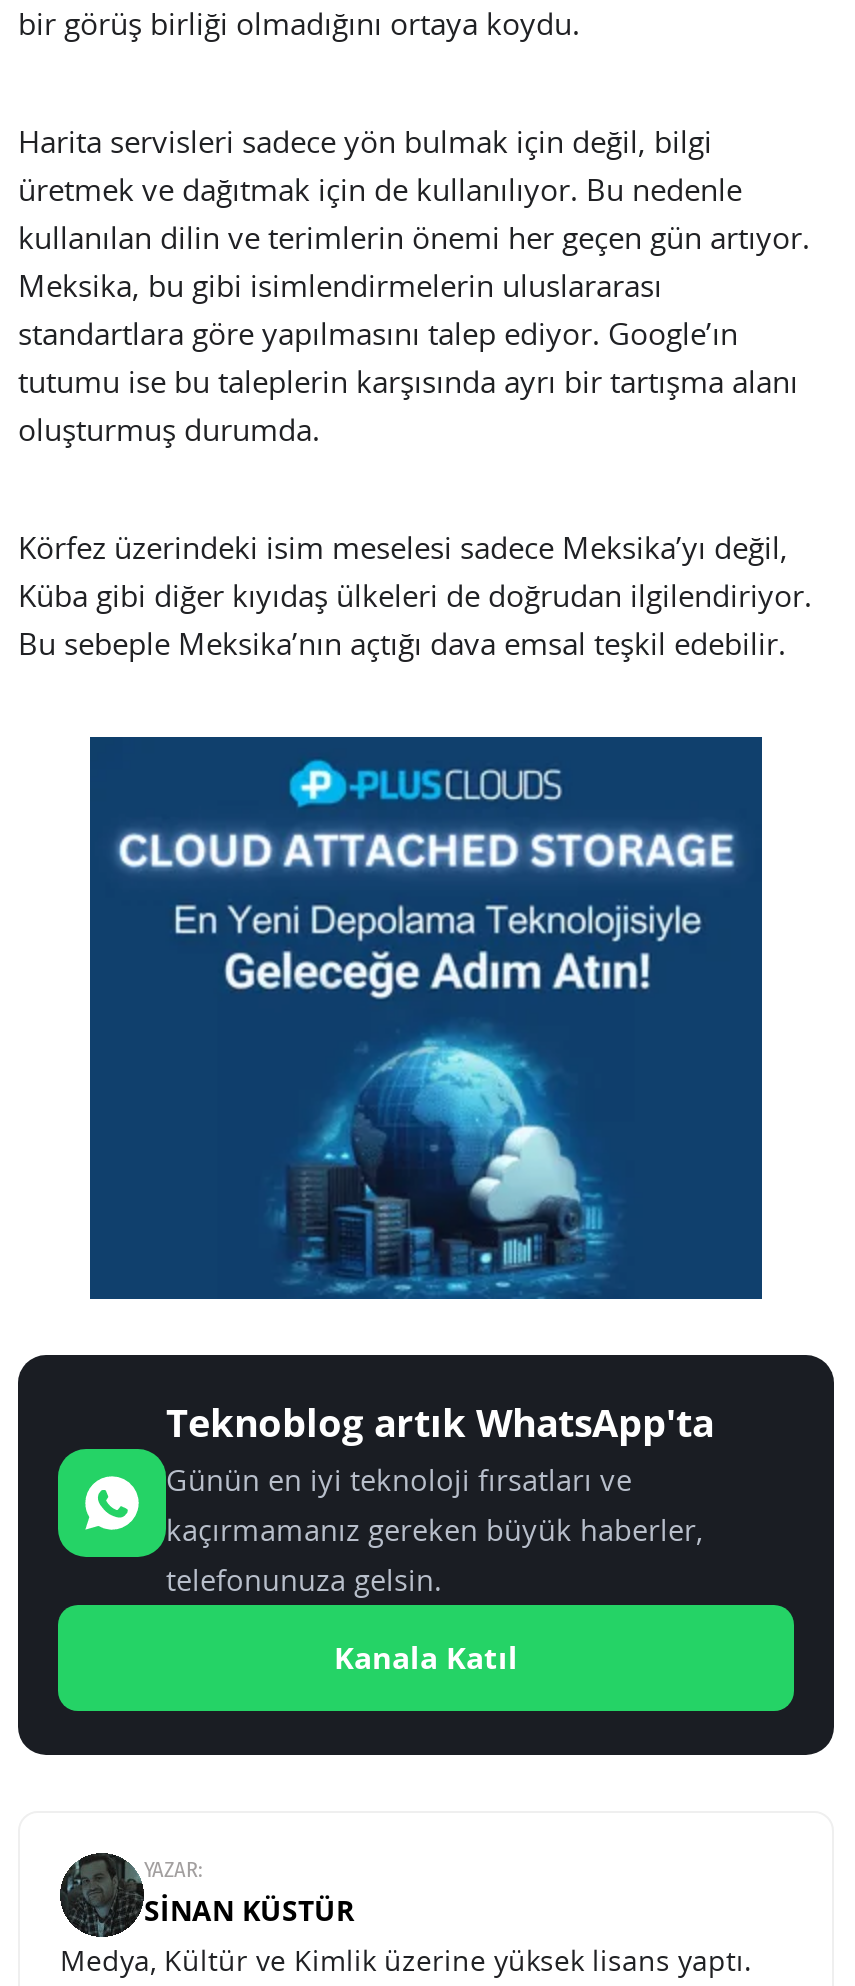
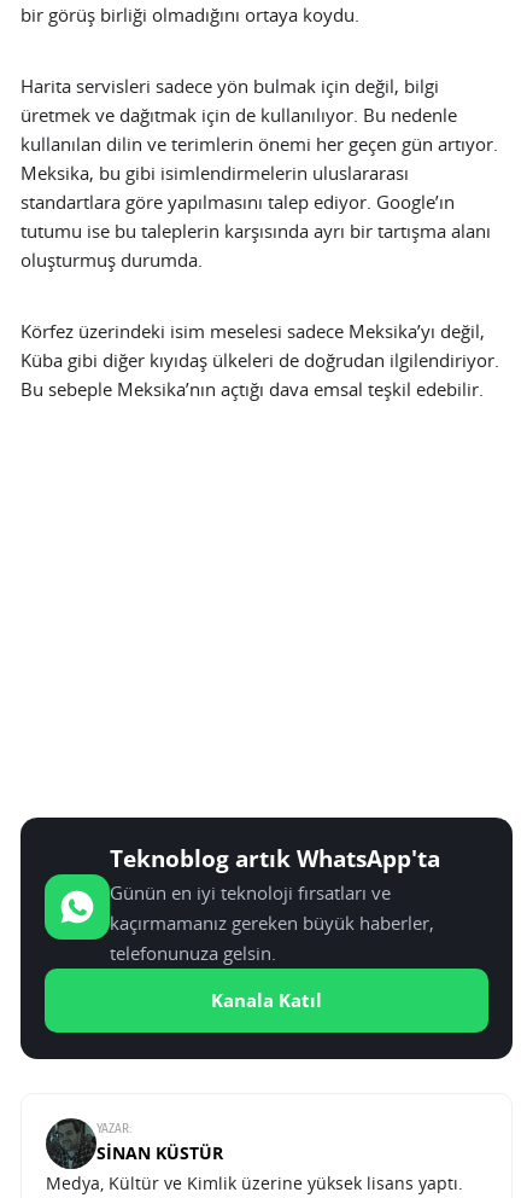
- [image]
